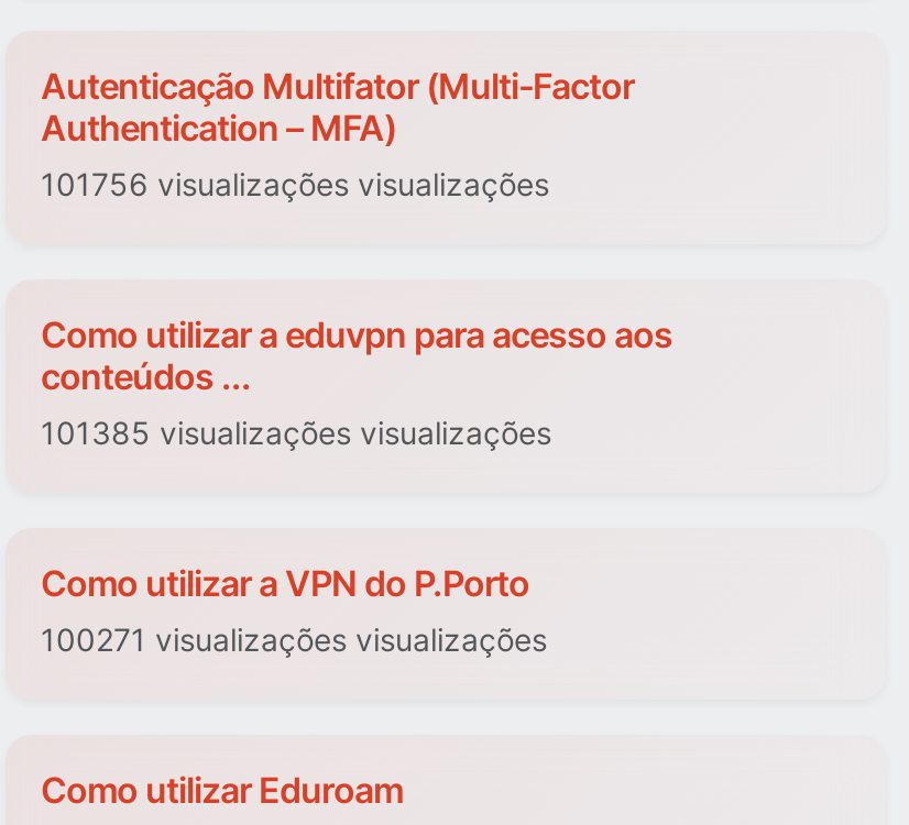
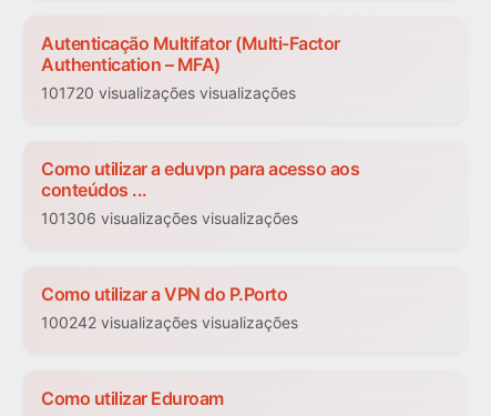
- 101756 visualizações visualizações
+ 101720 visualizações visualizações

- 101385 visualizações visualizações
+ 101306 visualizações visualizações

- 100271 visualizações visualizações
+ 100242 visualizações visualizações
